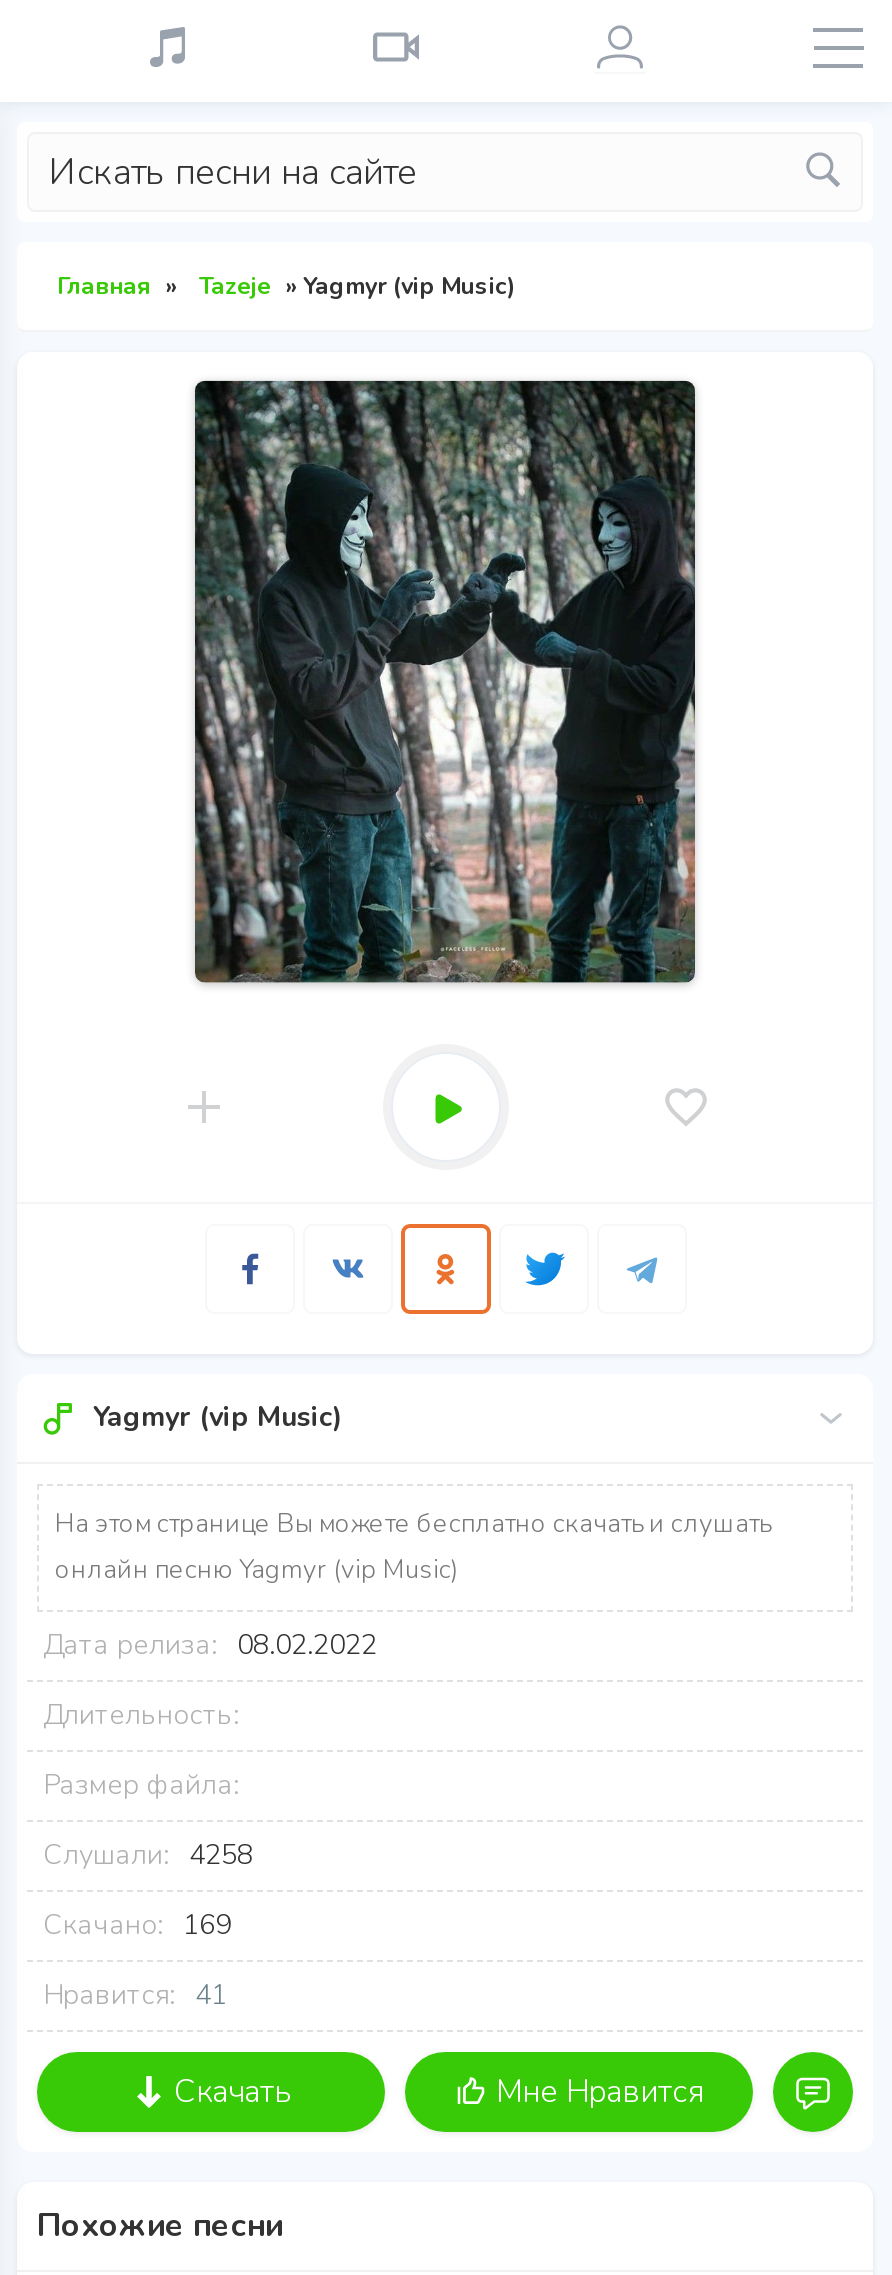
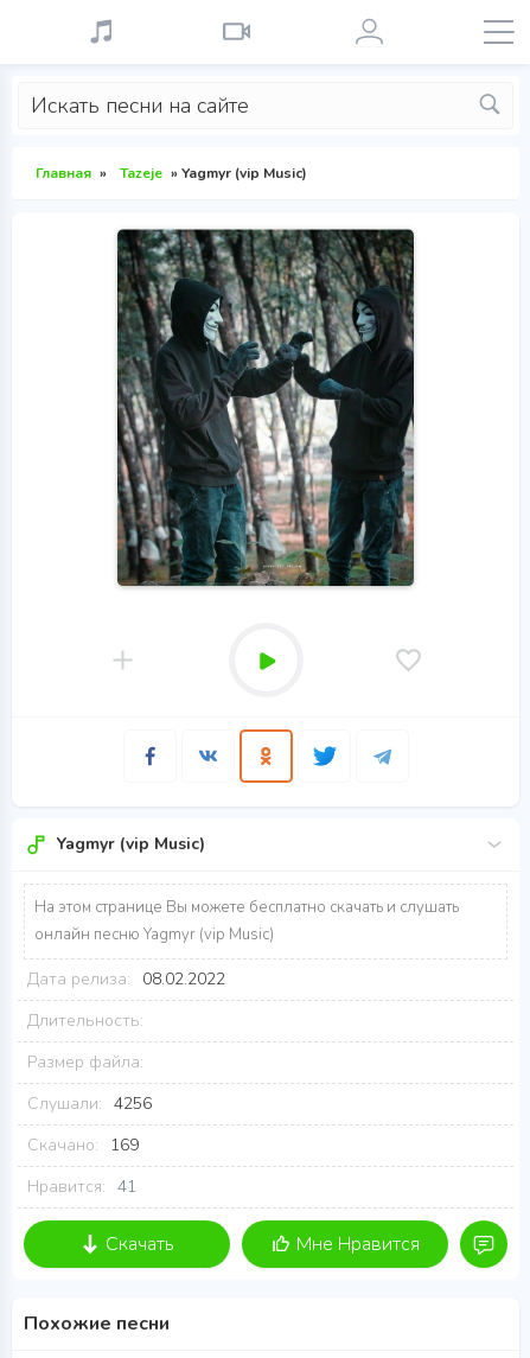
- Слушали: 4258
+ Слушали: 4256
